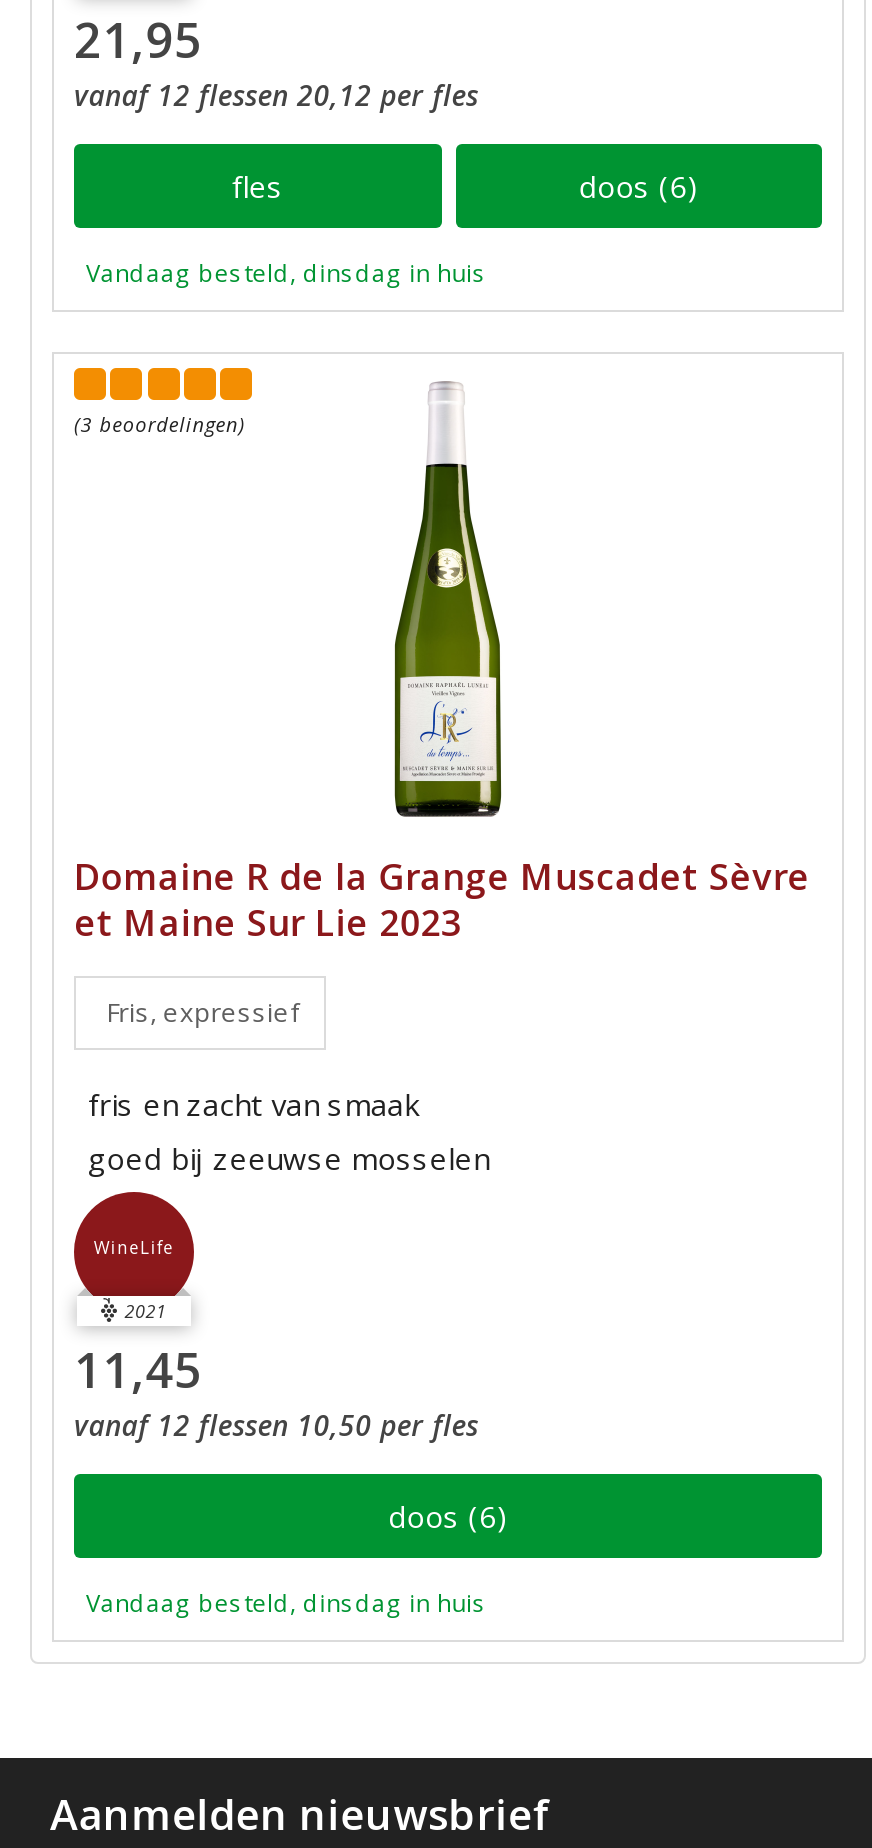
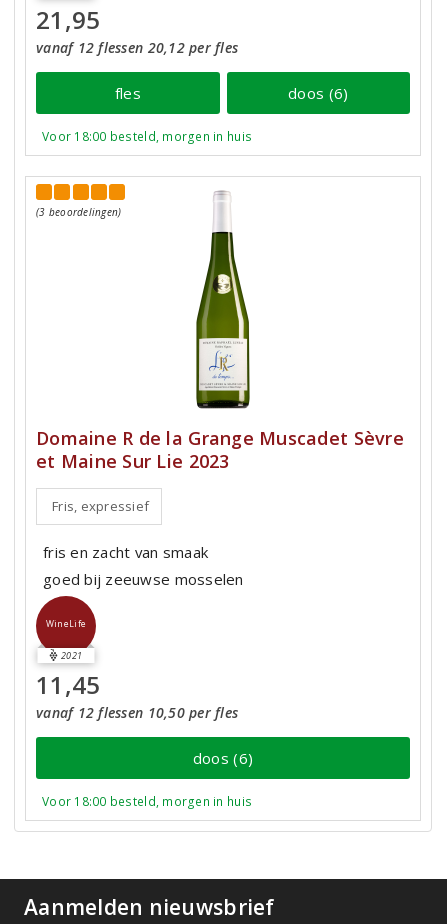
- Vandaag besteld, dinsdag in huis
+ Voor 18:00 besteld, morgen in huis

- Vandaag besteld, dinsdag in huis
+ Voor 18:00 besteld, morgen in huis
